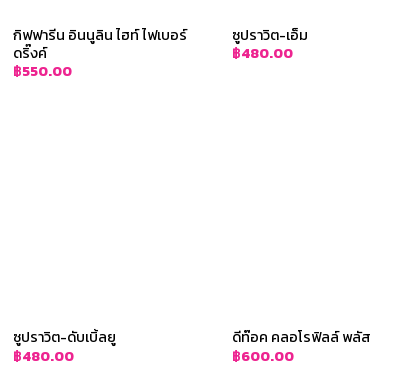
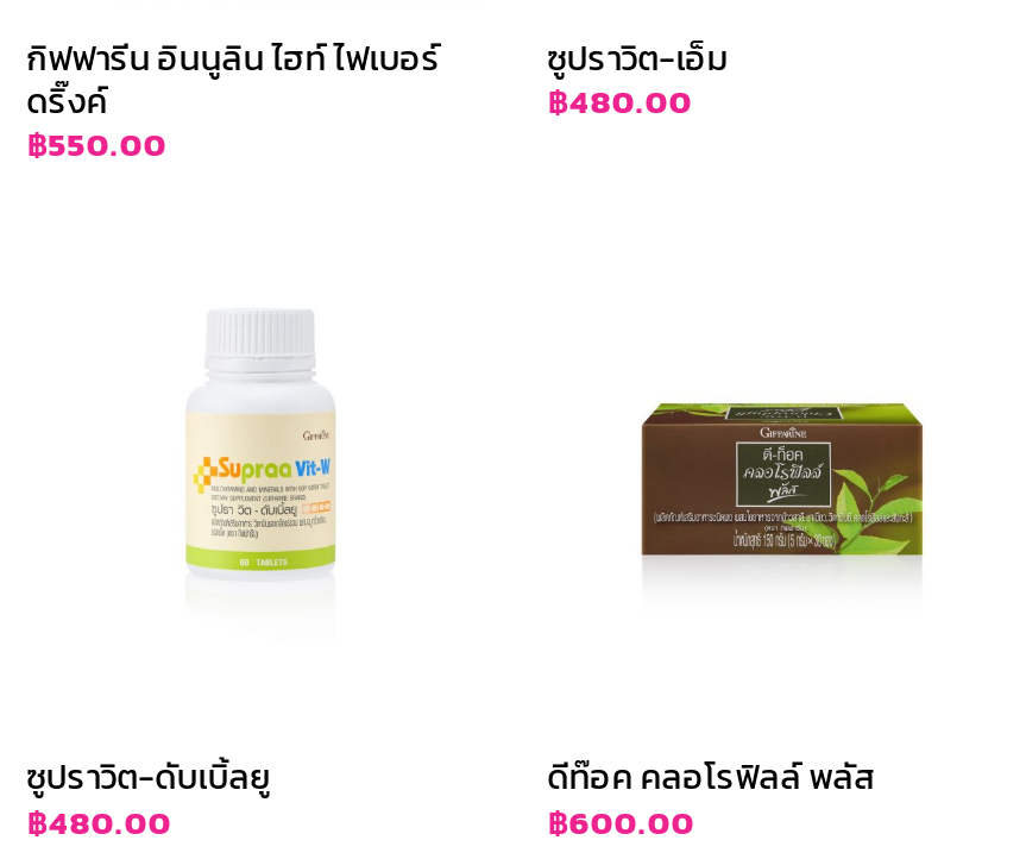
+ [image]

+ [image]
